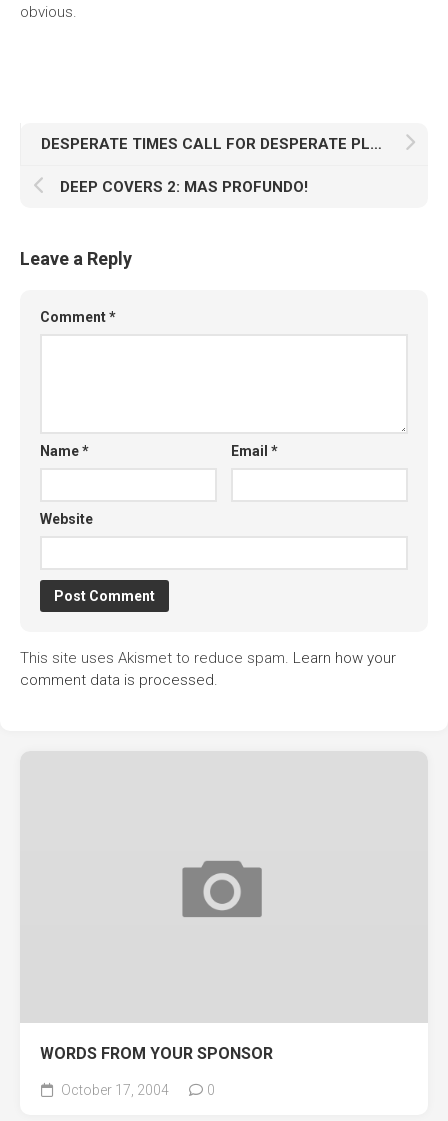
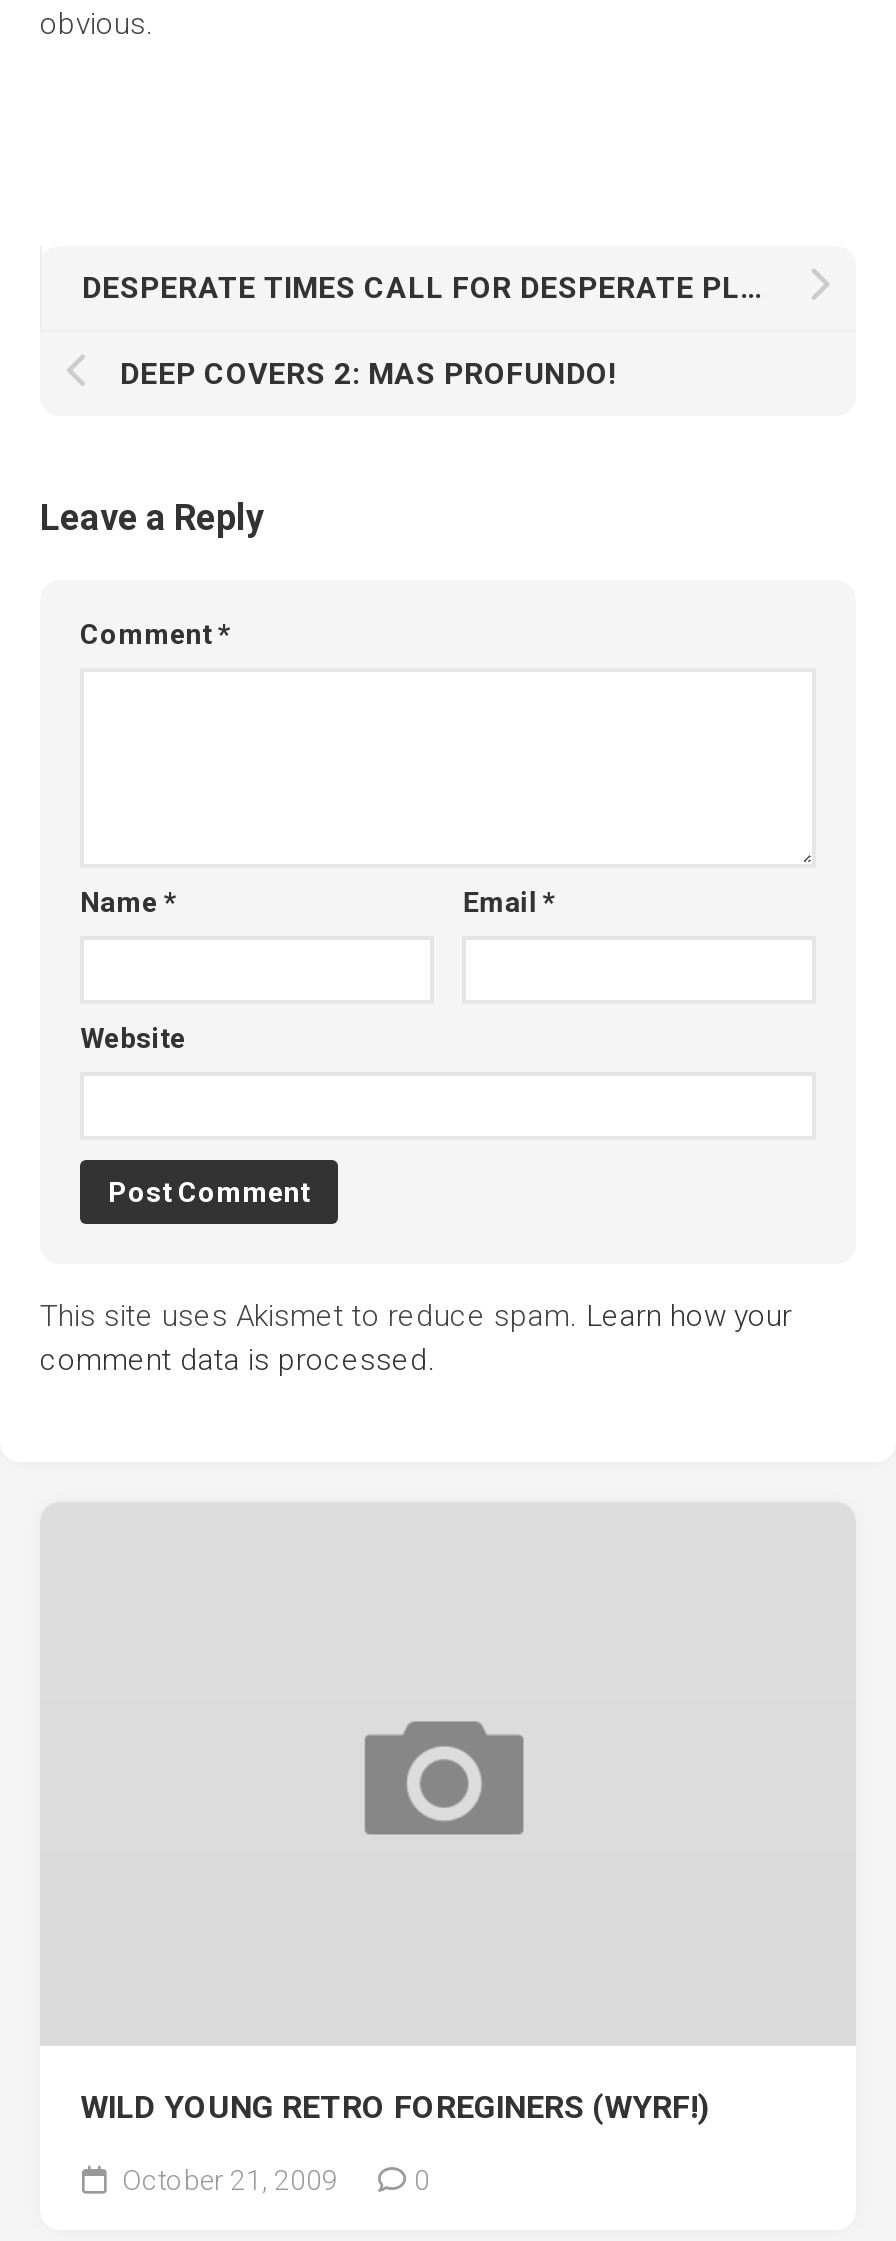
- WORDS FROM YOUR SPONSOR
+ WILD YOUNG RETRO FOREGINERS (WYRF!)

- October 17, 2004
+ October 21, 2009
